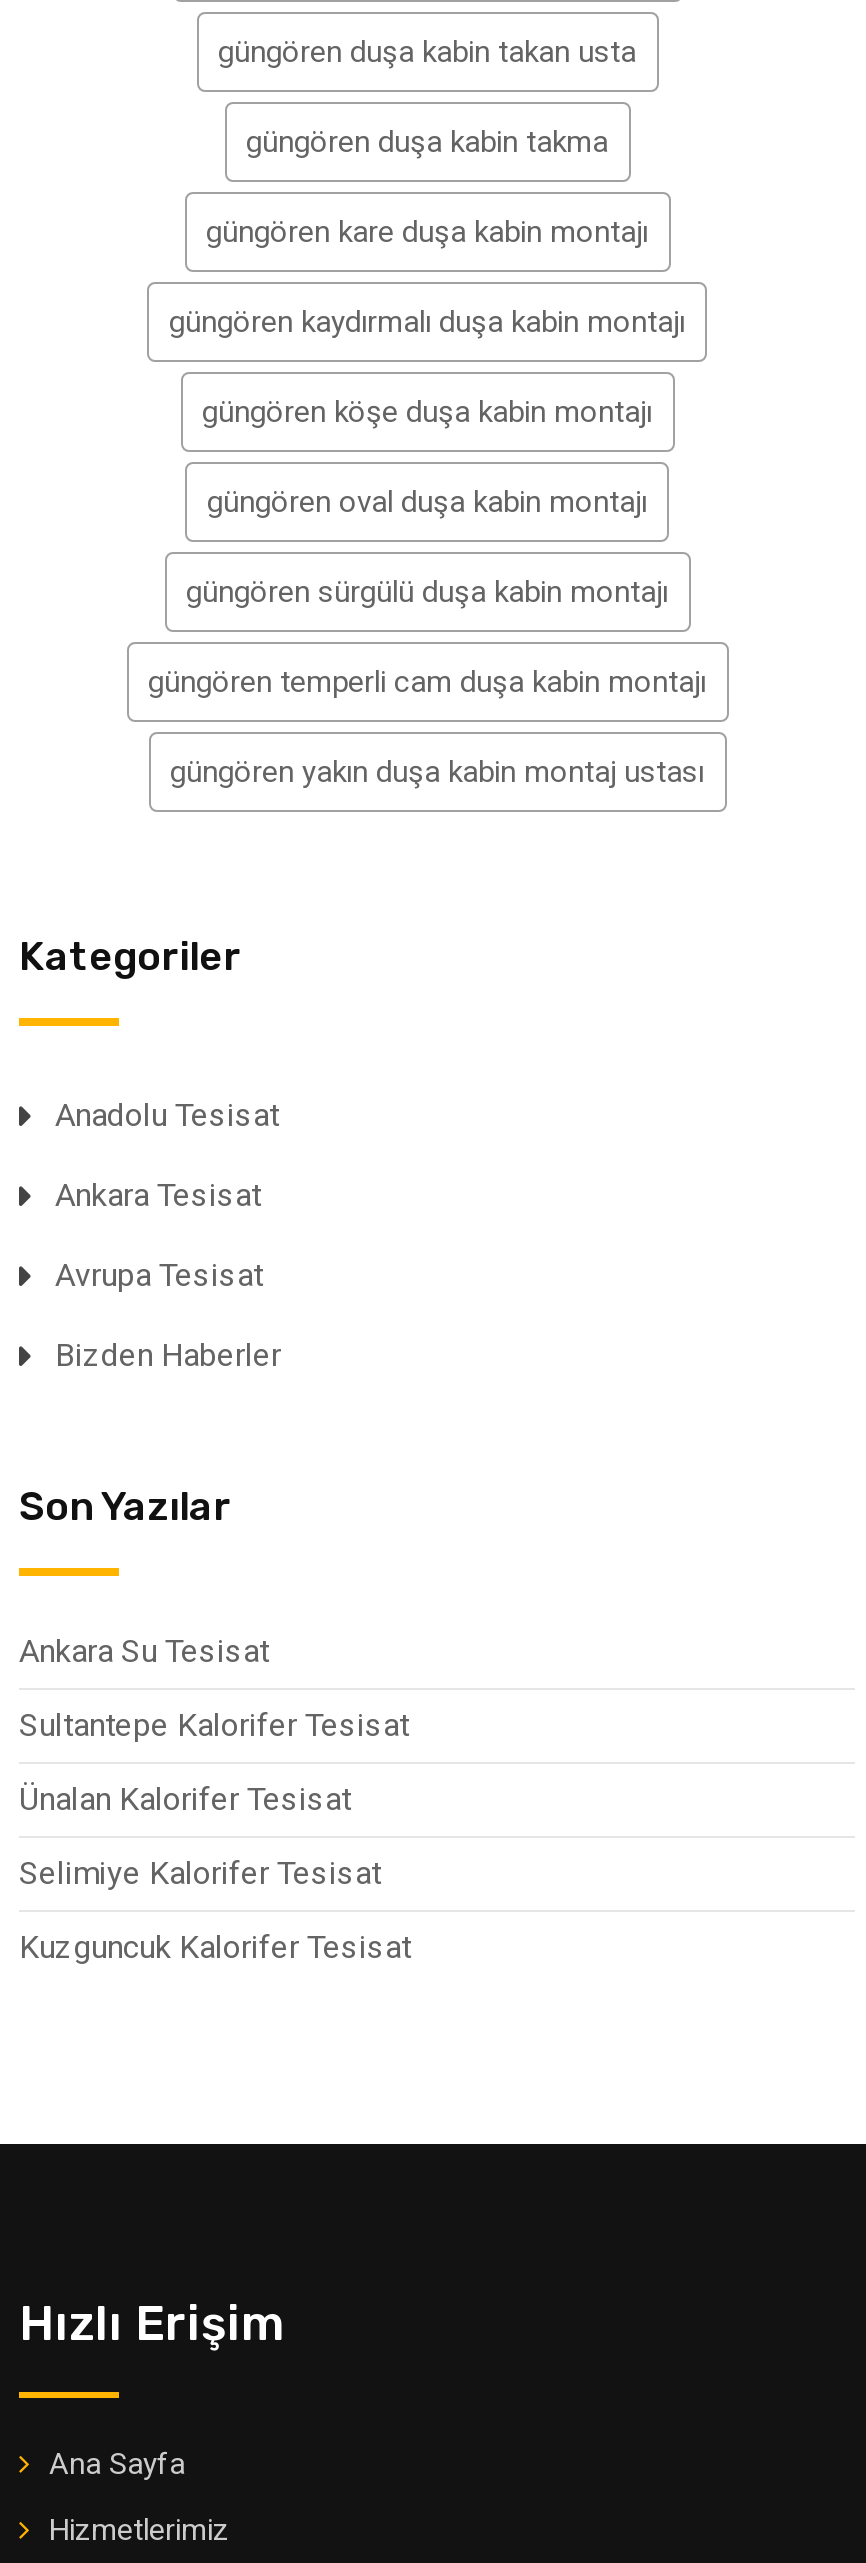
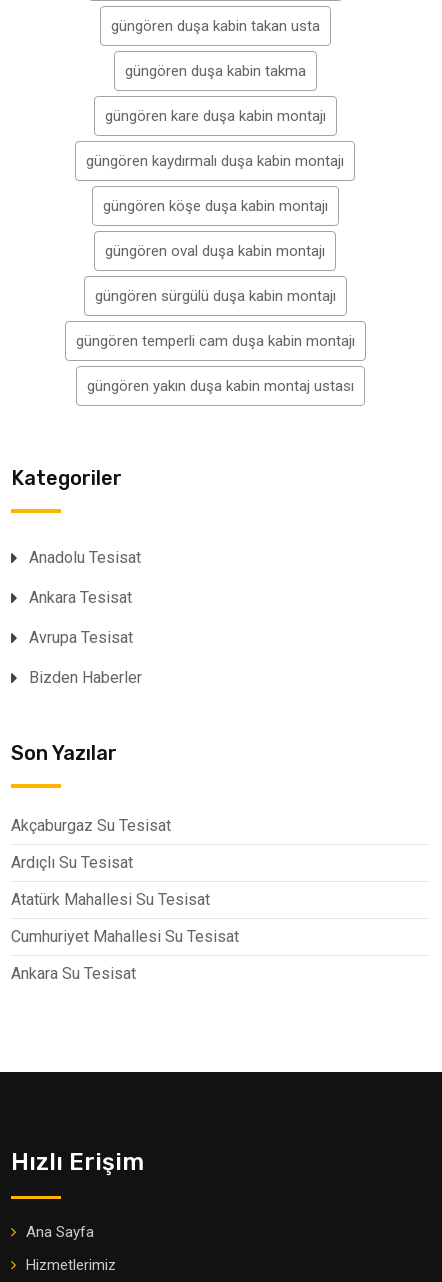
+ Akçaburgaz Su Tesisat
+ Ardıçlı Su Tesisat
+ Atatürk Mahallesi Su Tesisat
+ Cumhuriyet Mahallesi Su Tesisat

moved down: Ankara Su Tesisat

- Sultantepe Kalorifer Tesisat
- Ünalan Kalorifer Tesisat
- Selimiye Kalorifer Tesisat
- Kuzguncuk Kalorifer Tesisat
